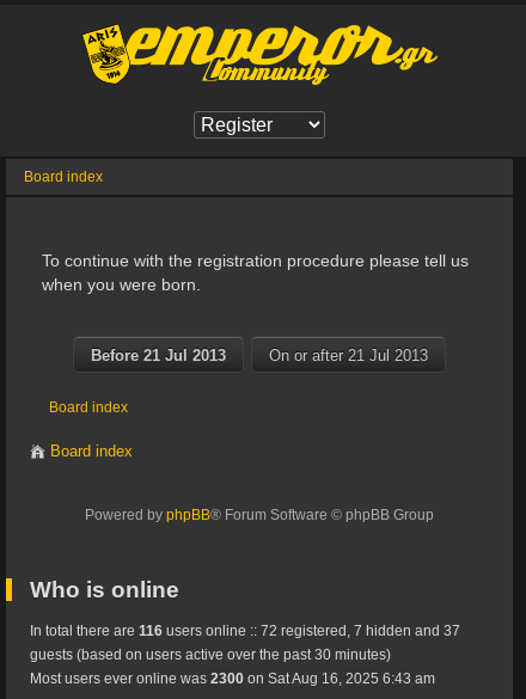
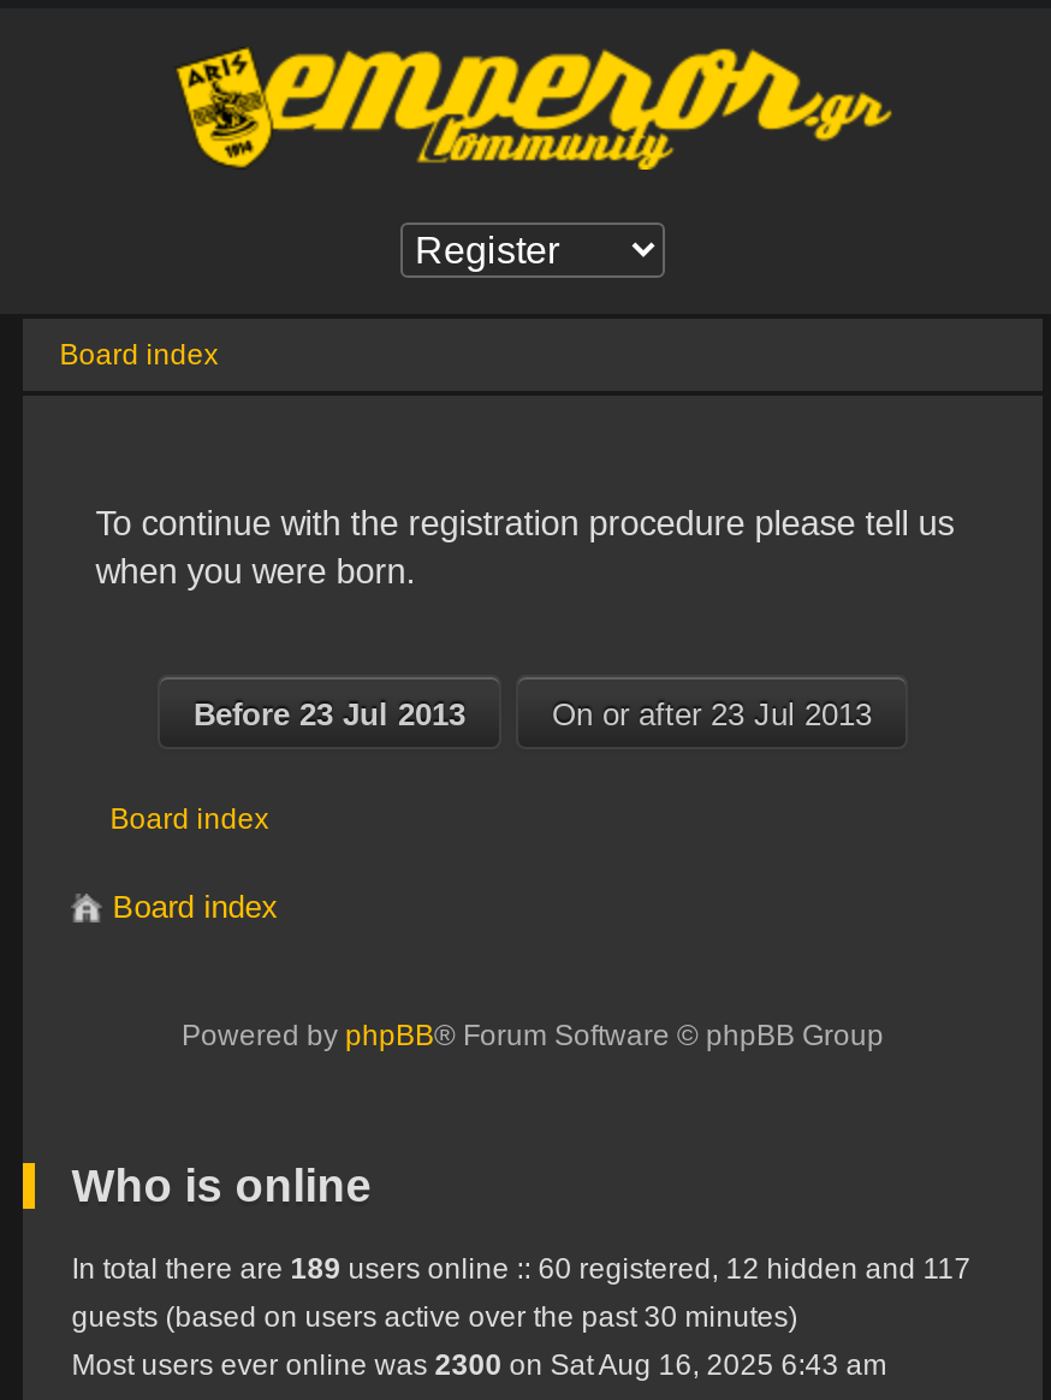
- Before 21 Jul 2013
+ Before 23 Jul 2013

- On or after 21 Jul 2013
+ On or after 23 Jul 2013

- In total there are 116 users online :: 72 registered, 7 hidden and 37
+ In total there are 189 users online :: 60 registered, 12 hidden and 117
